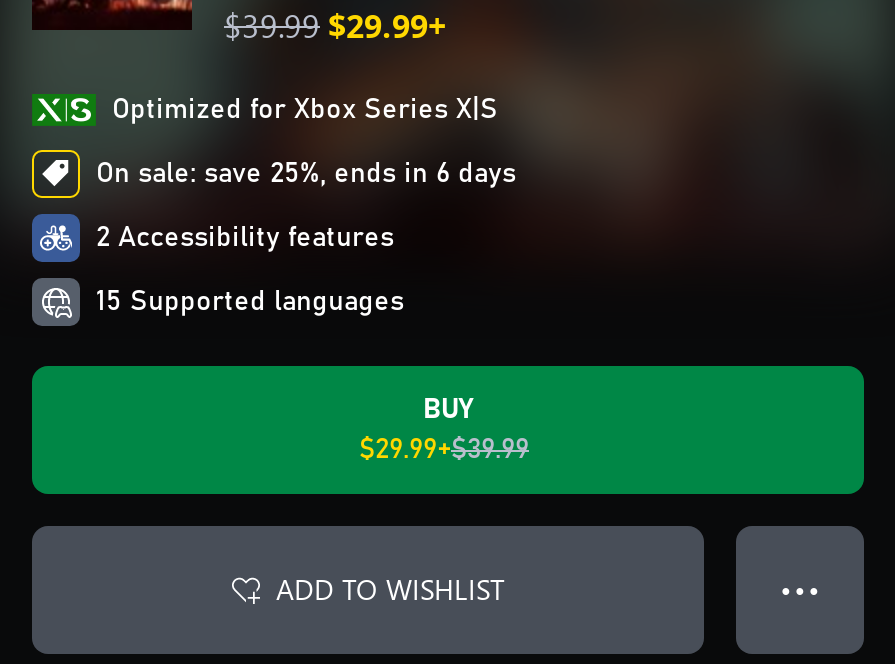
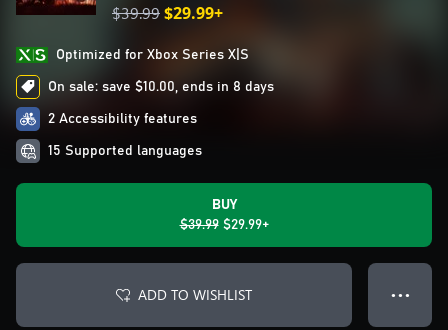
- On sale: save 25%, ends in 6 days
+ On sale: save $10.00, ends in 8 days

- $29.99+$39.99
+ $39.99 $29.99+
